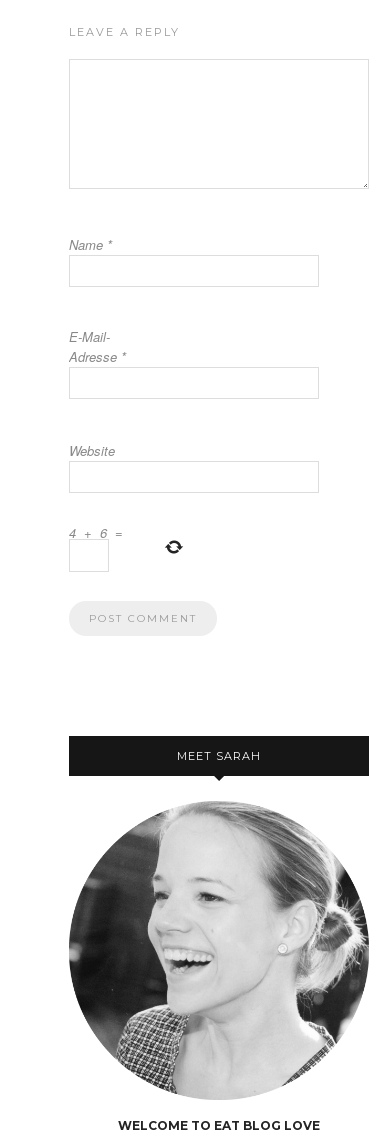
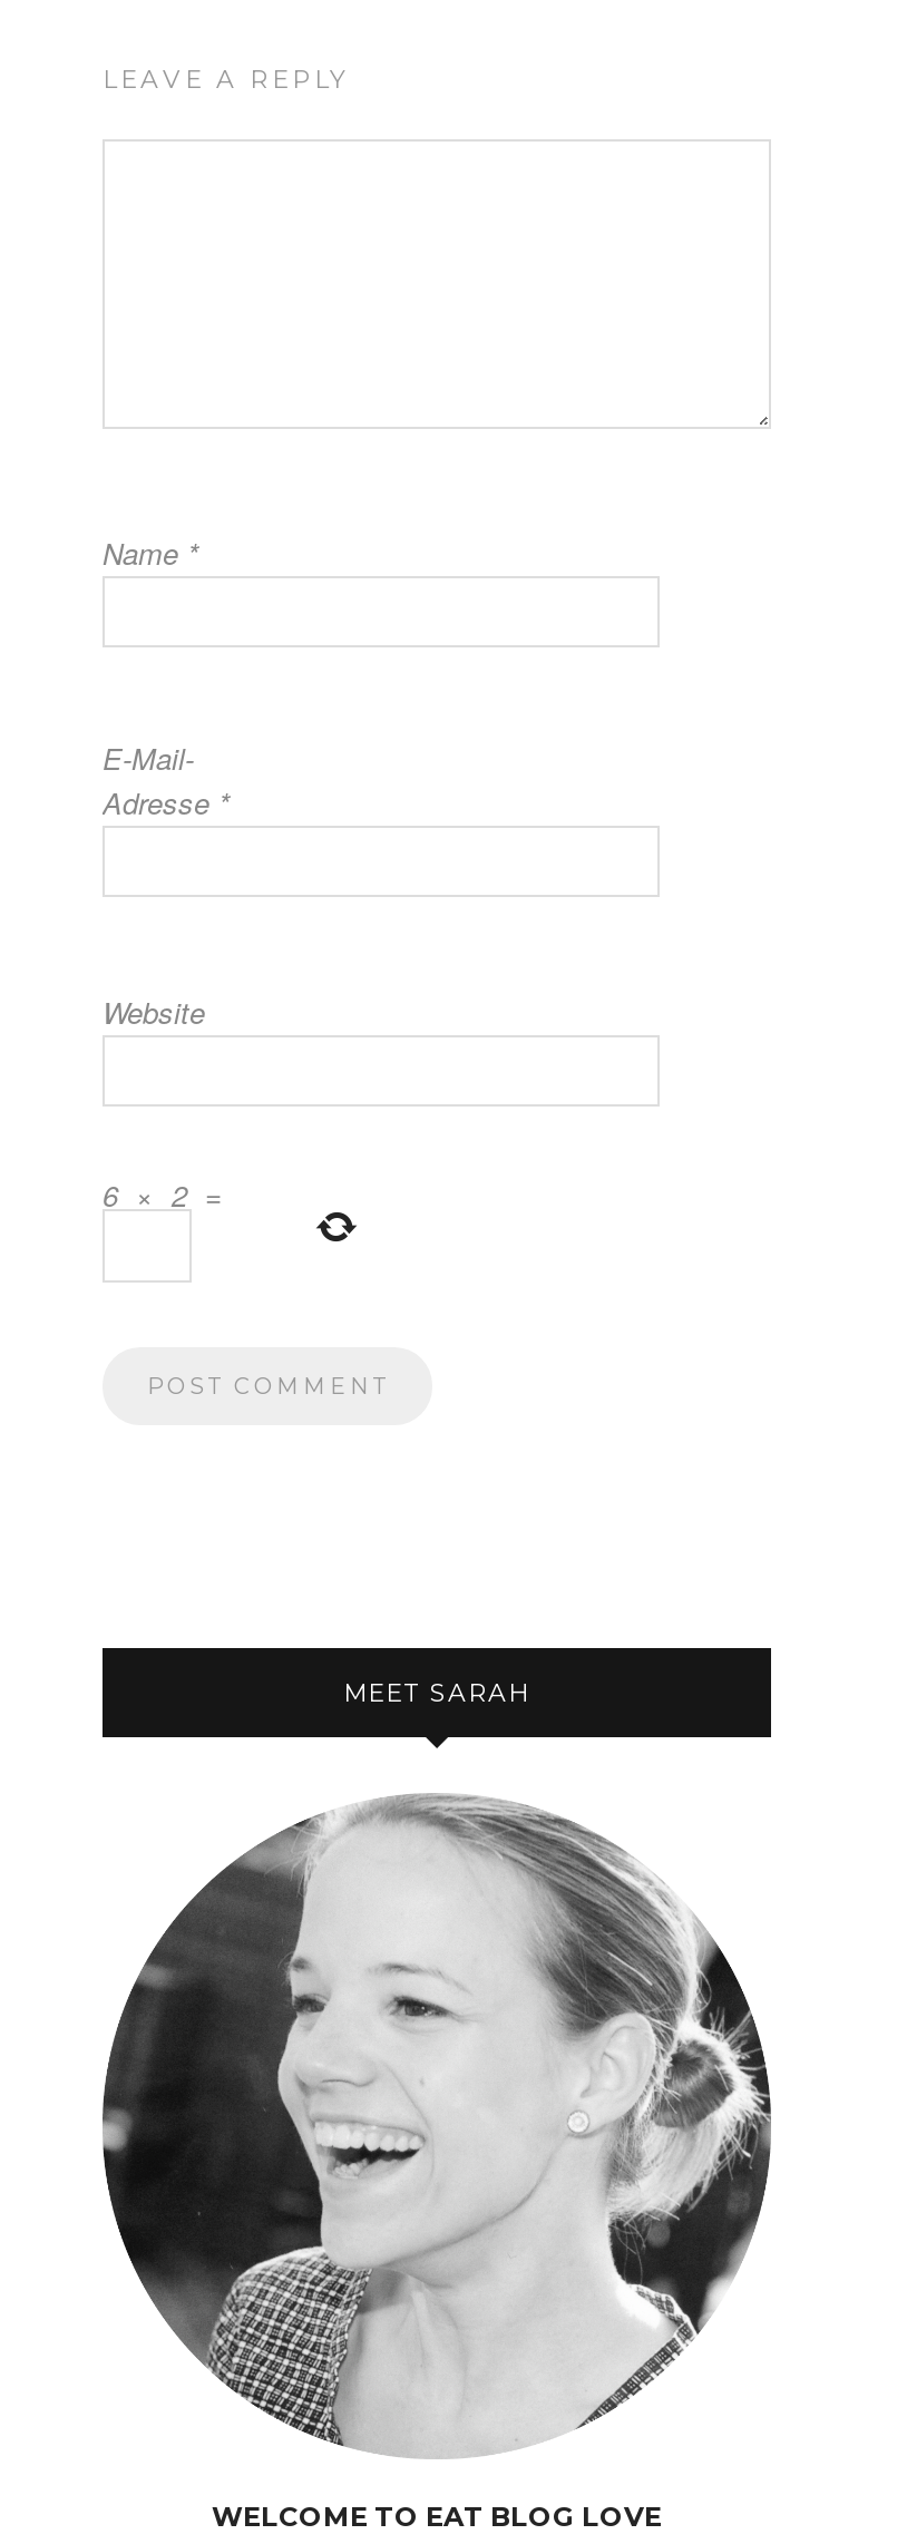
- 4 + 6 =
+ 6 × 2 =
